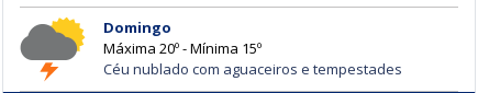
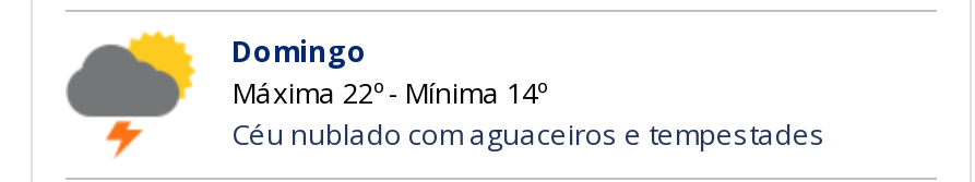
- Máxima 20º - Mínima 15º
+ Máxima 22º - Mínima 14º
